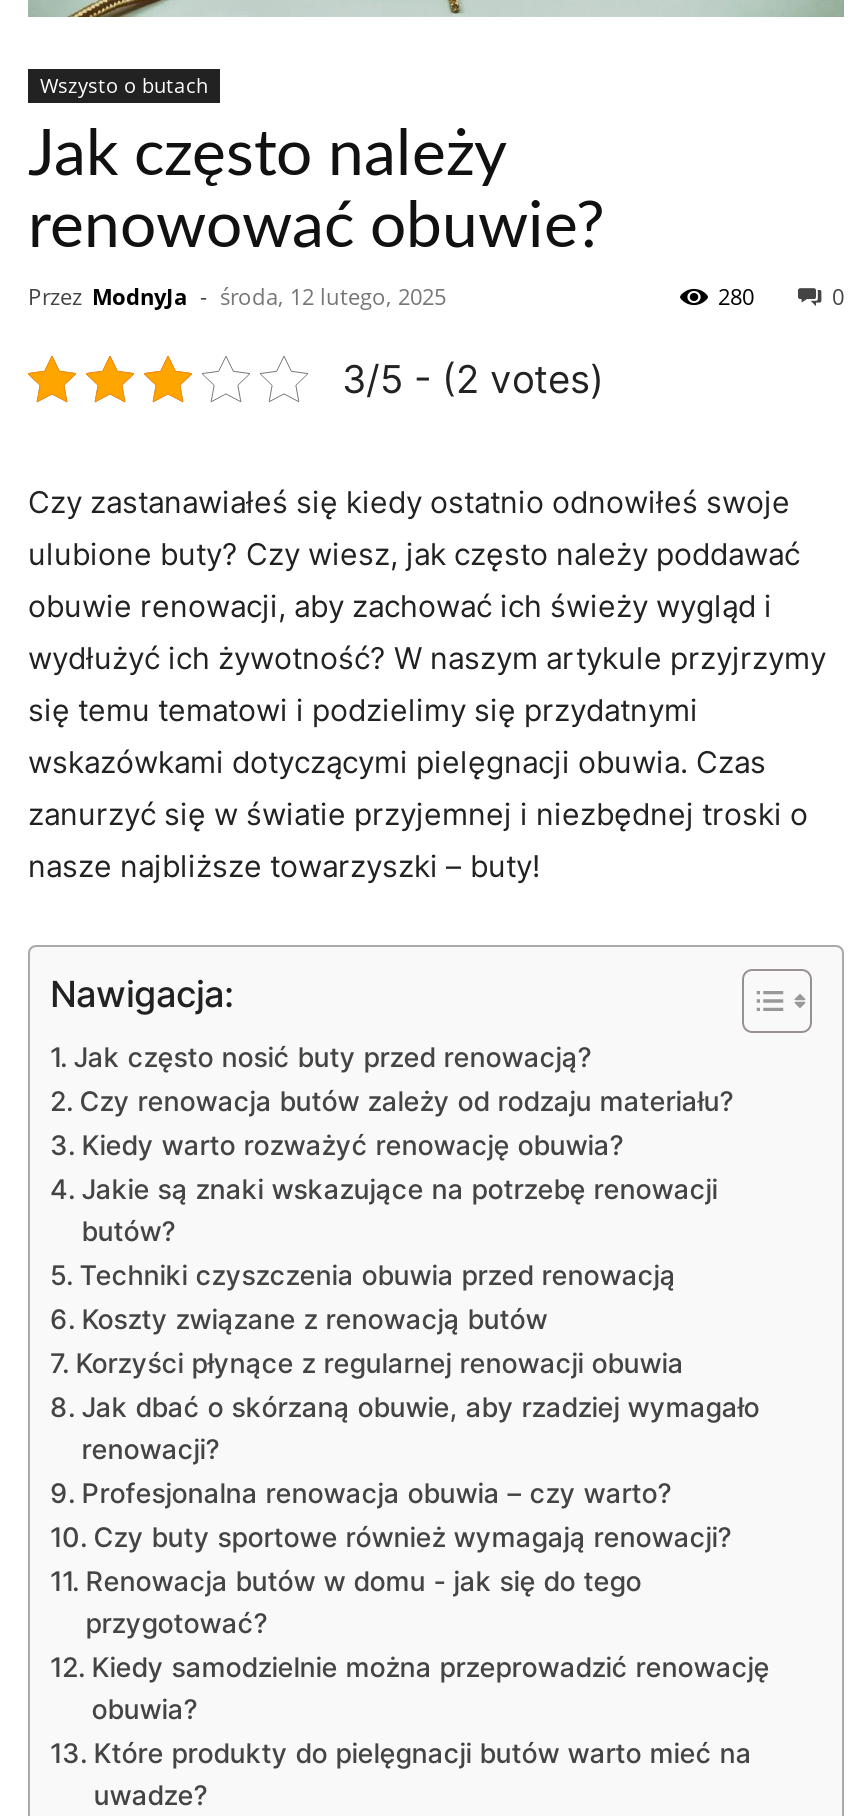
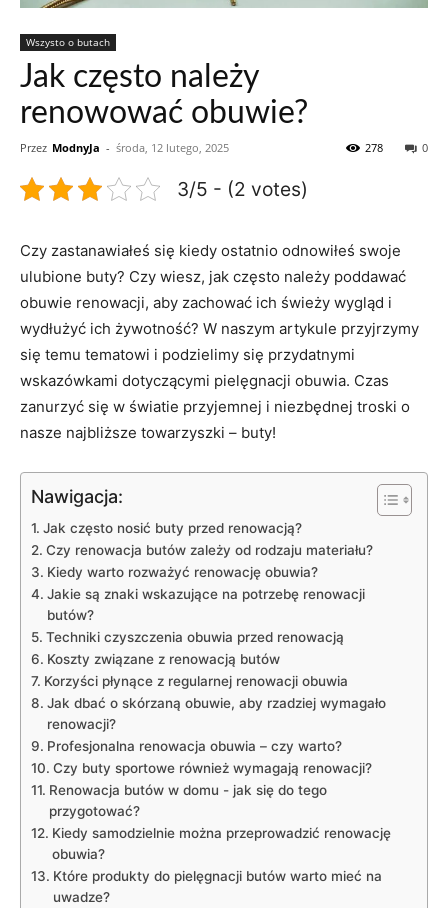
- 280
+ 278
